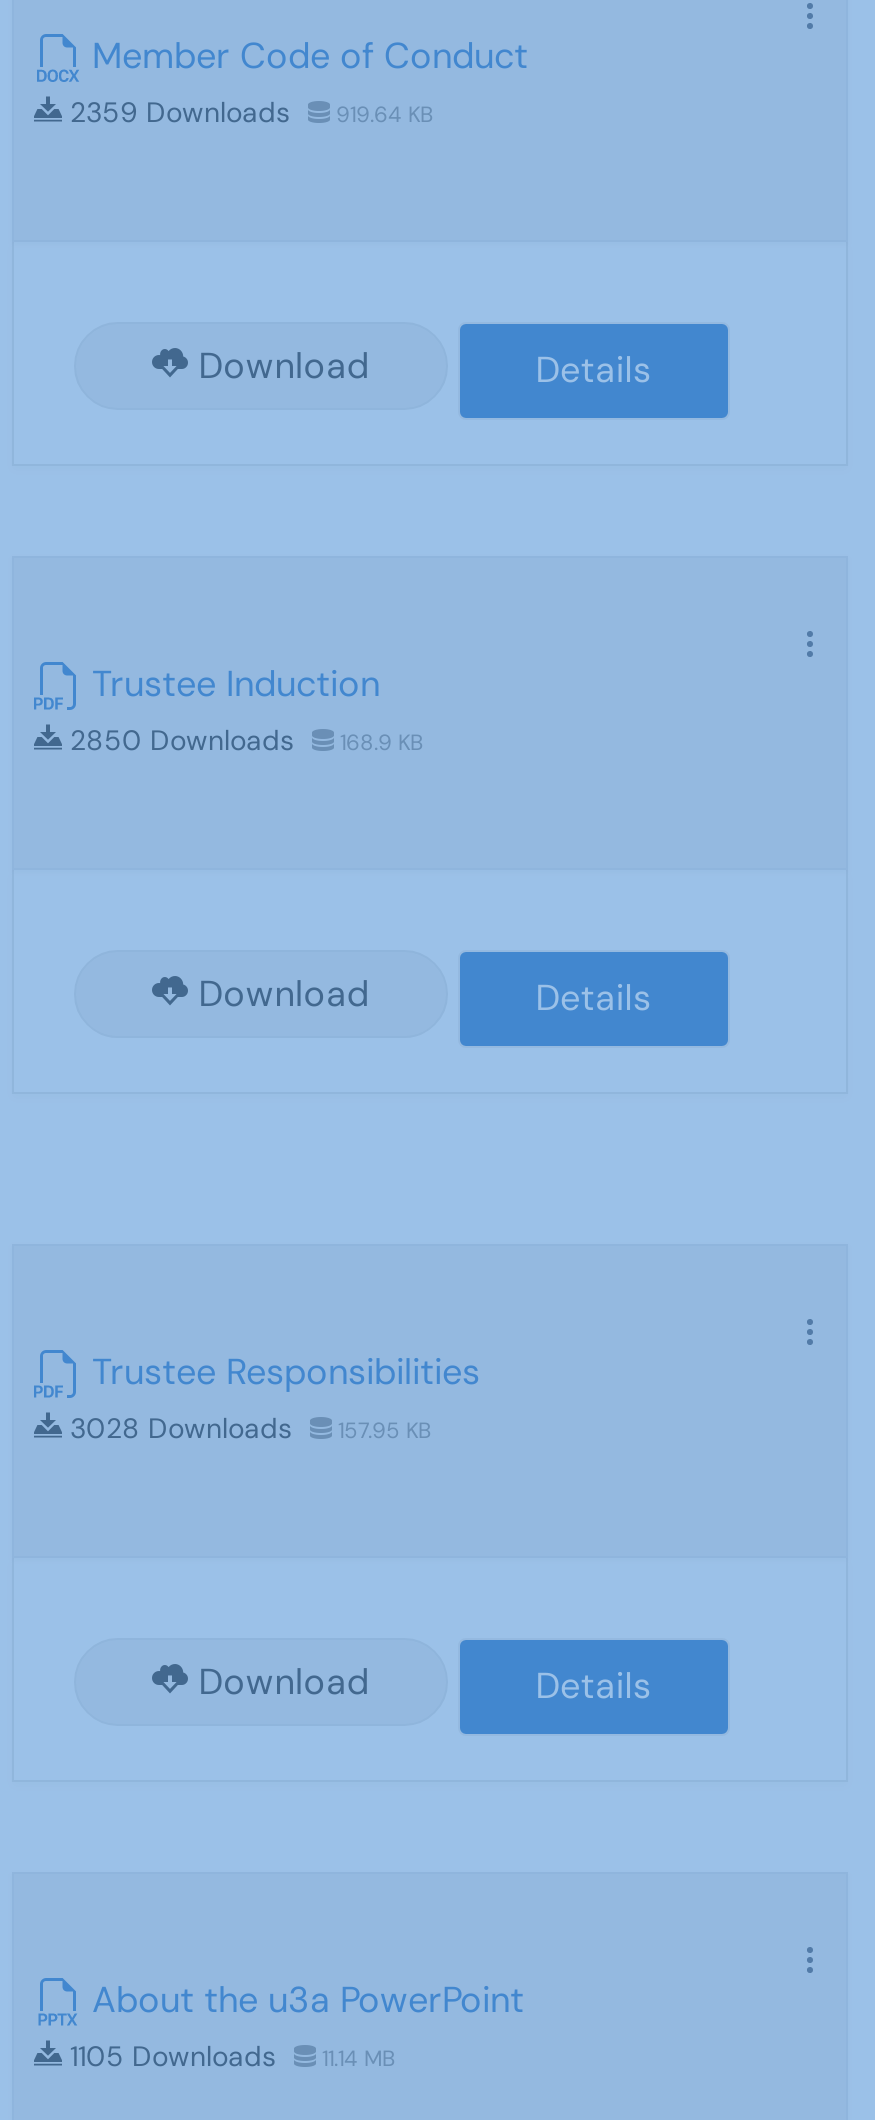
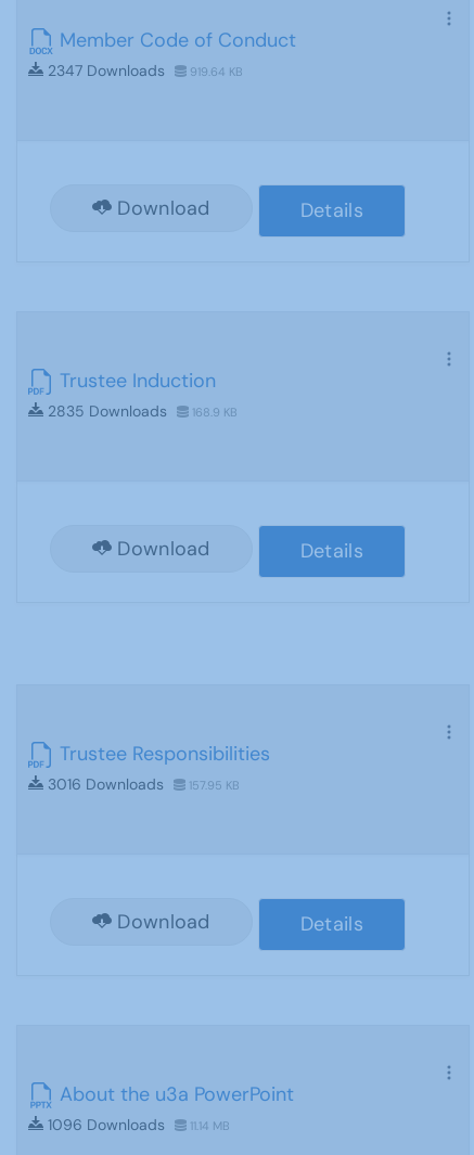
- 2359 Downloads
+ 2347 Downloads

- 2850 Downloads
+ 2835 Downloads

- 3028 Downloads
+ 3016 Downloads

- 1105 Downloads
+ 1096 Downloads
